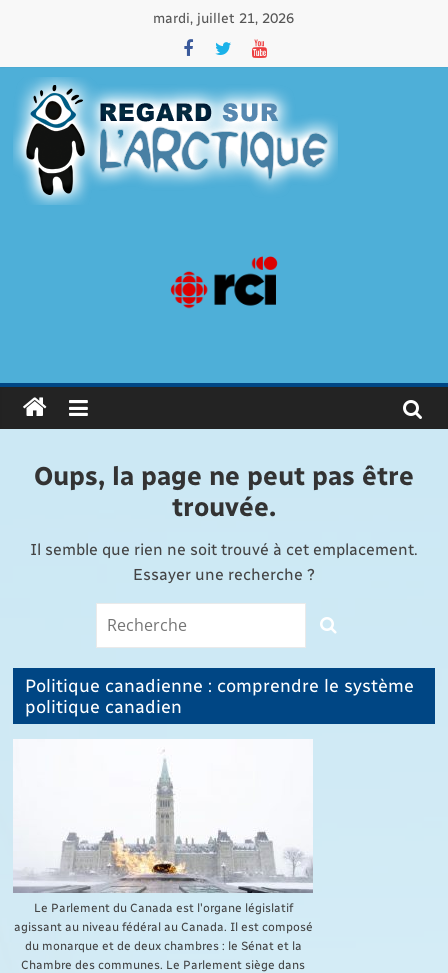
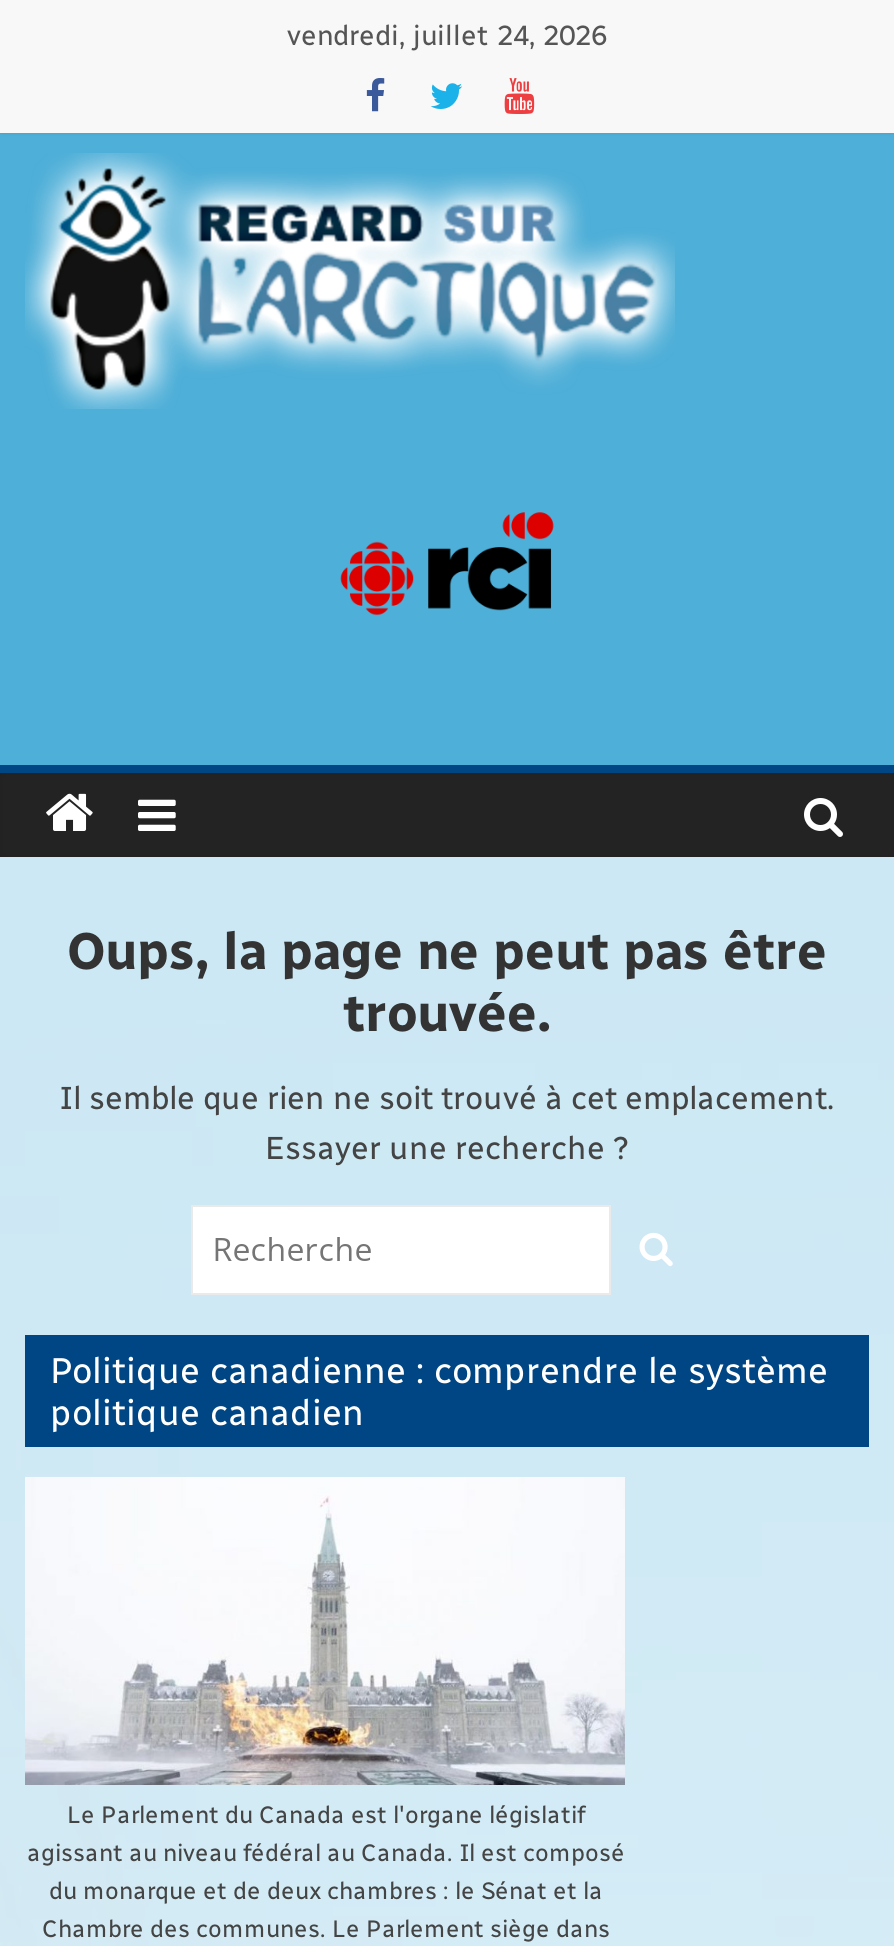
- mardi, juillet 21, 2026
+ vendredi, juillet 24, 2026
